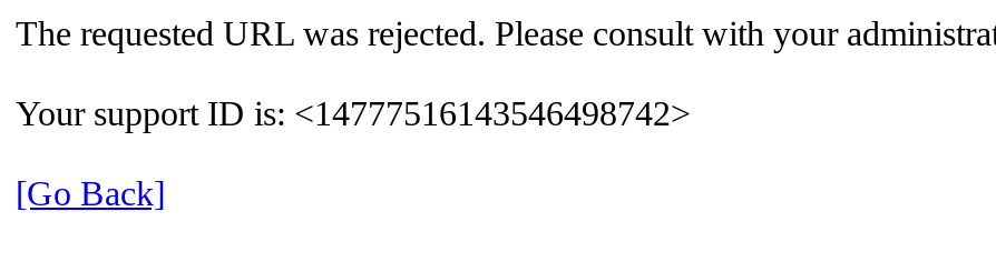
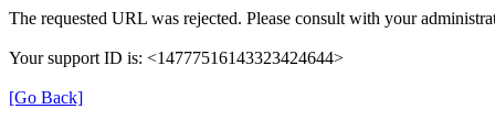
- Your support ID is: <14777516143546498742>
+ Your support ID is: <14777516143323424644>
